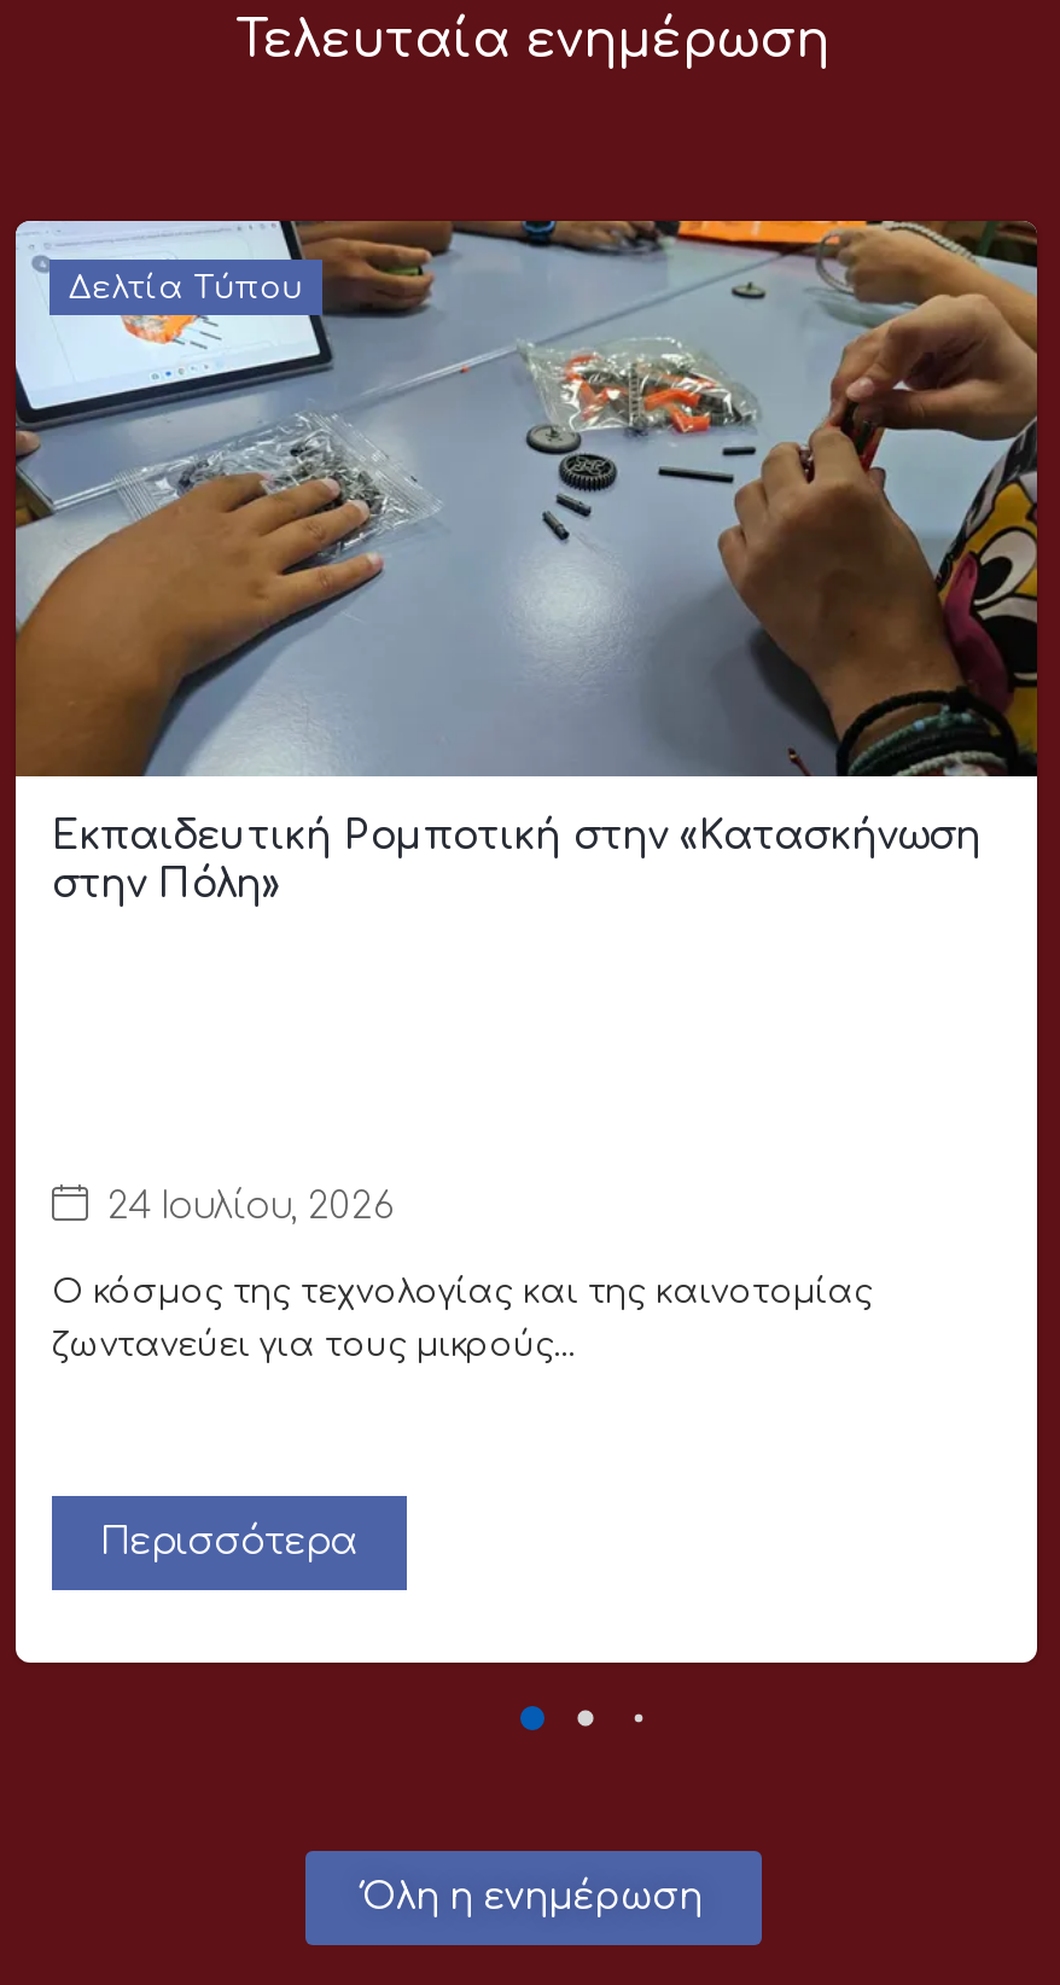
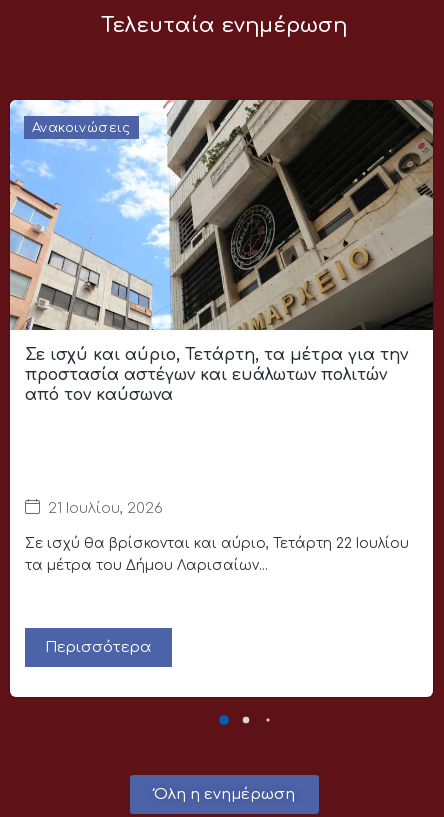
- [image]
- Δελτία Τύπου
+ [image]
+ Ανακοινώσεις

- Εκπαιδευτική Ρομποτική στην «Κατασκήνωση
- στην Πόλη»
+ Σε ισχύ και αύριο, Τετάρτη, τα μέτρα για την
+ προστασία αστέγων και ευάλωτων πολιτών
+ από τον καύσωνα

- 24 Ιουλίου, 2026
+ 21 Ιουλίου, 2026

- Ο κόσμος της τεχνολογίας και της καινοτομίας
+ Σε ισχύ θα βρίσκονται και αύριο, Τετάρτη 22 Ιουλίου

- ζωντανεύει για τους μικρούς...
+ τα μέτρα του Δήμου Λαρισαίων...
